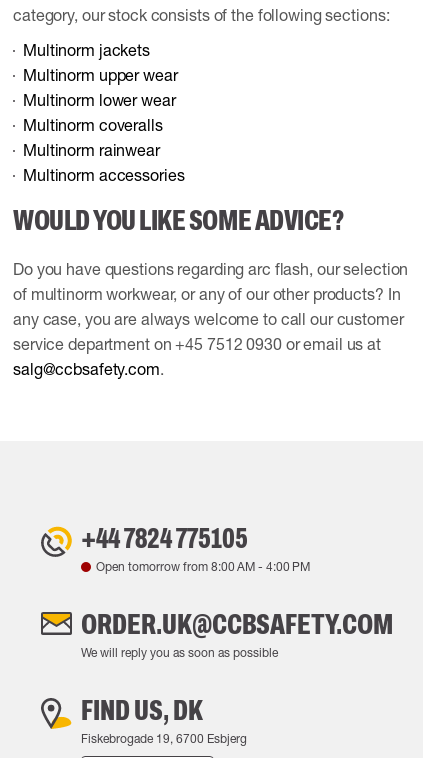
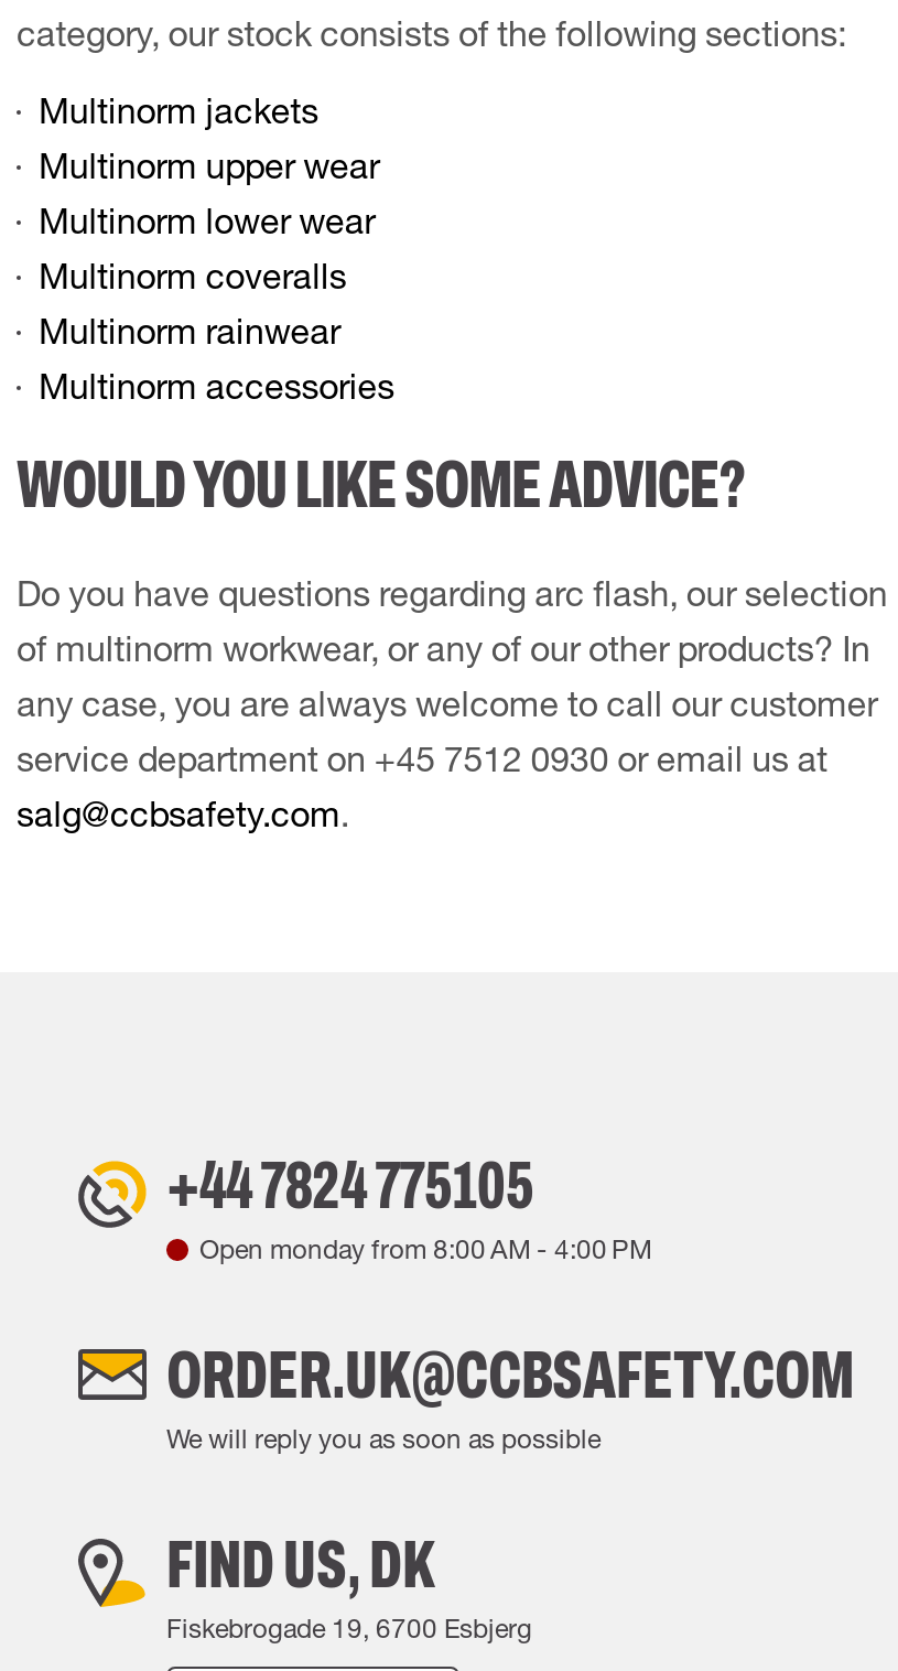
- Open tomorrow from 8:00 AM - 4:00 PM
+ Open monday from 8:00 AM - 4:00 PM
